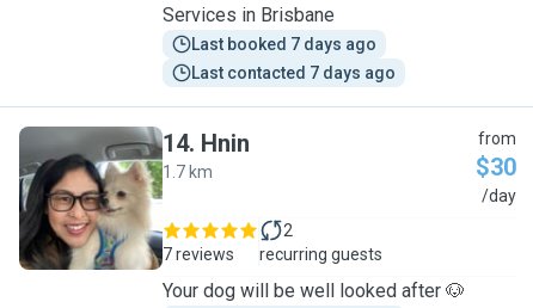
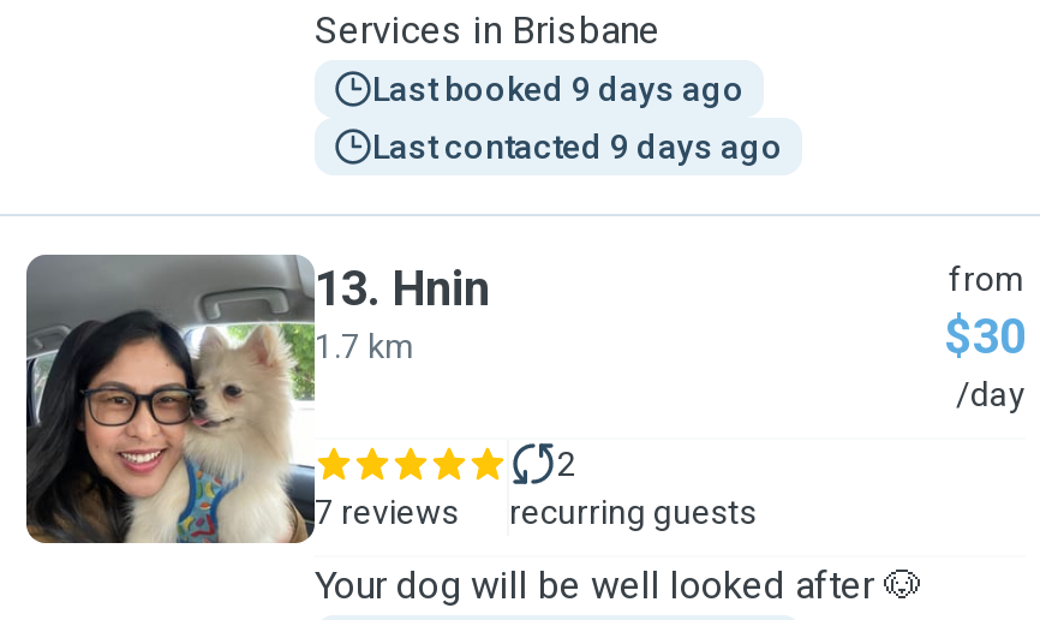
- Last booked 7 days ago
+ Last booked 9 days ago

- Last contacted 7 days ago
+ Last contacted 9 days ago

- 14. Hnin
+ 13. Hnin
